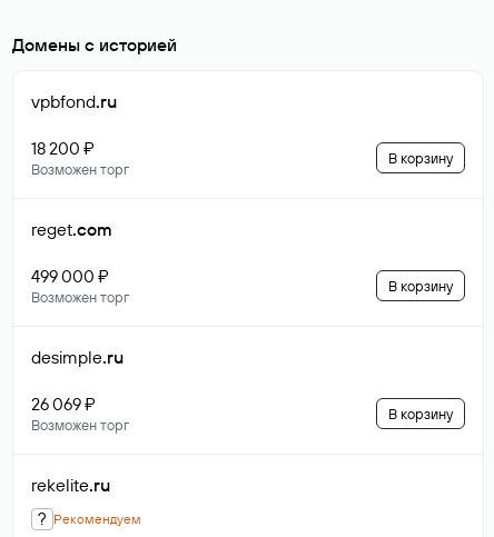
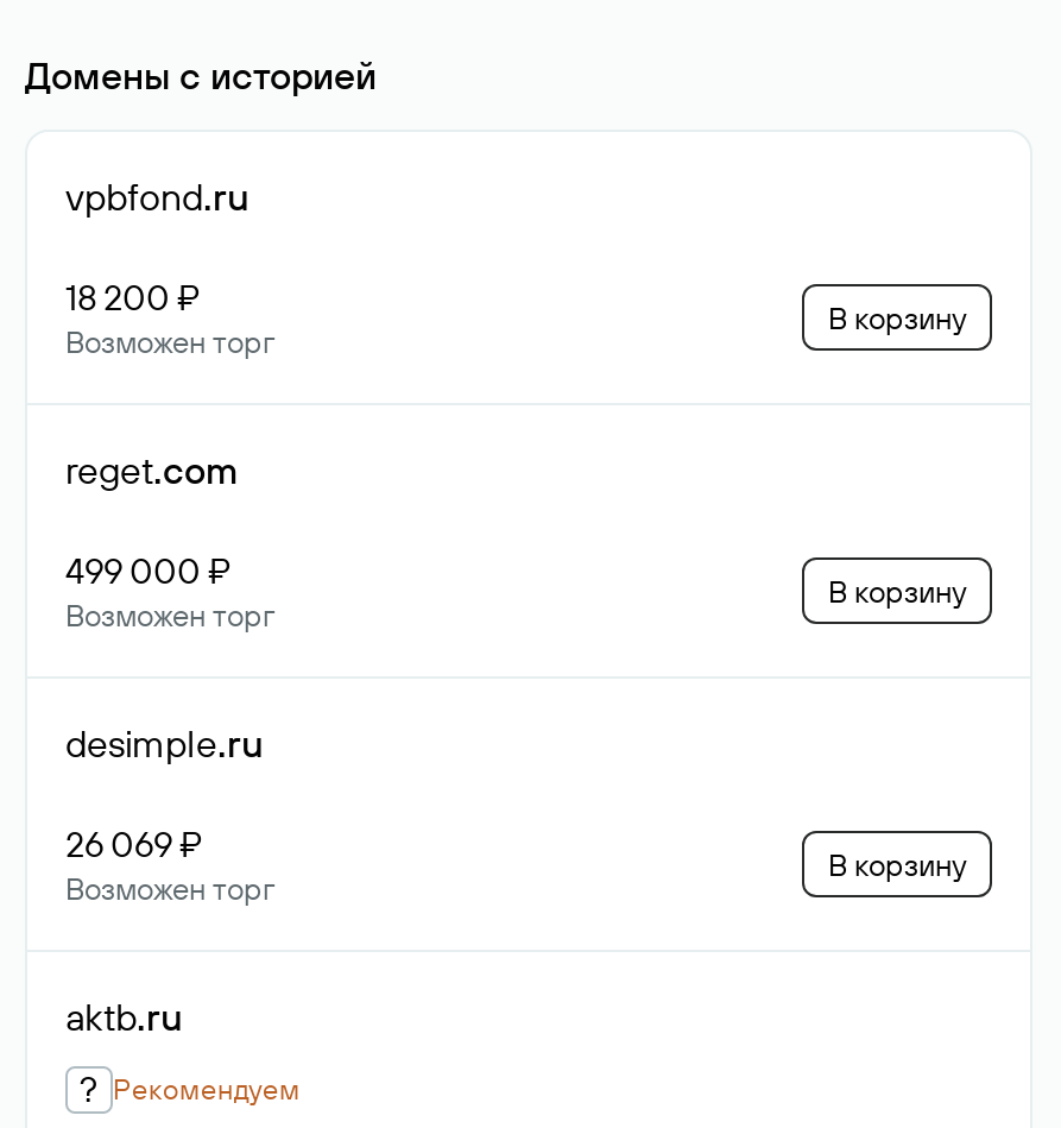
- rekelite.ru
+ aktb.ru
